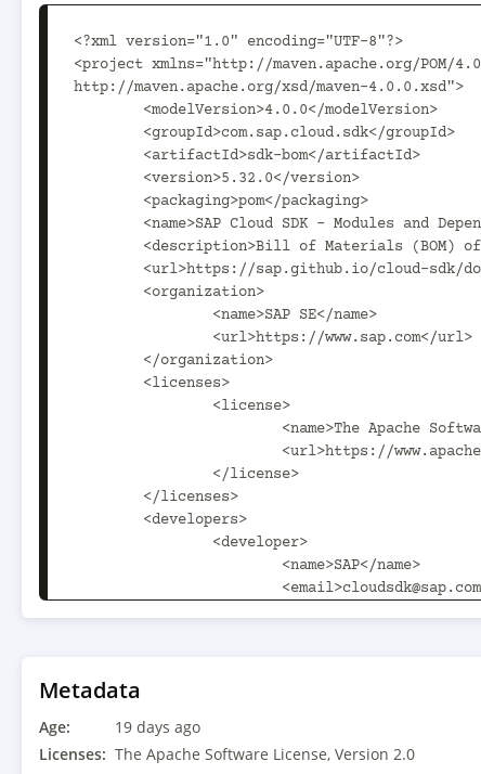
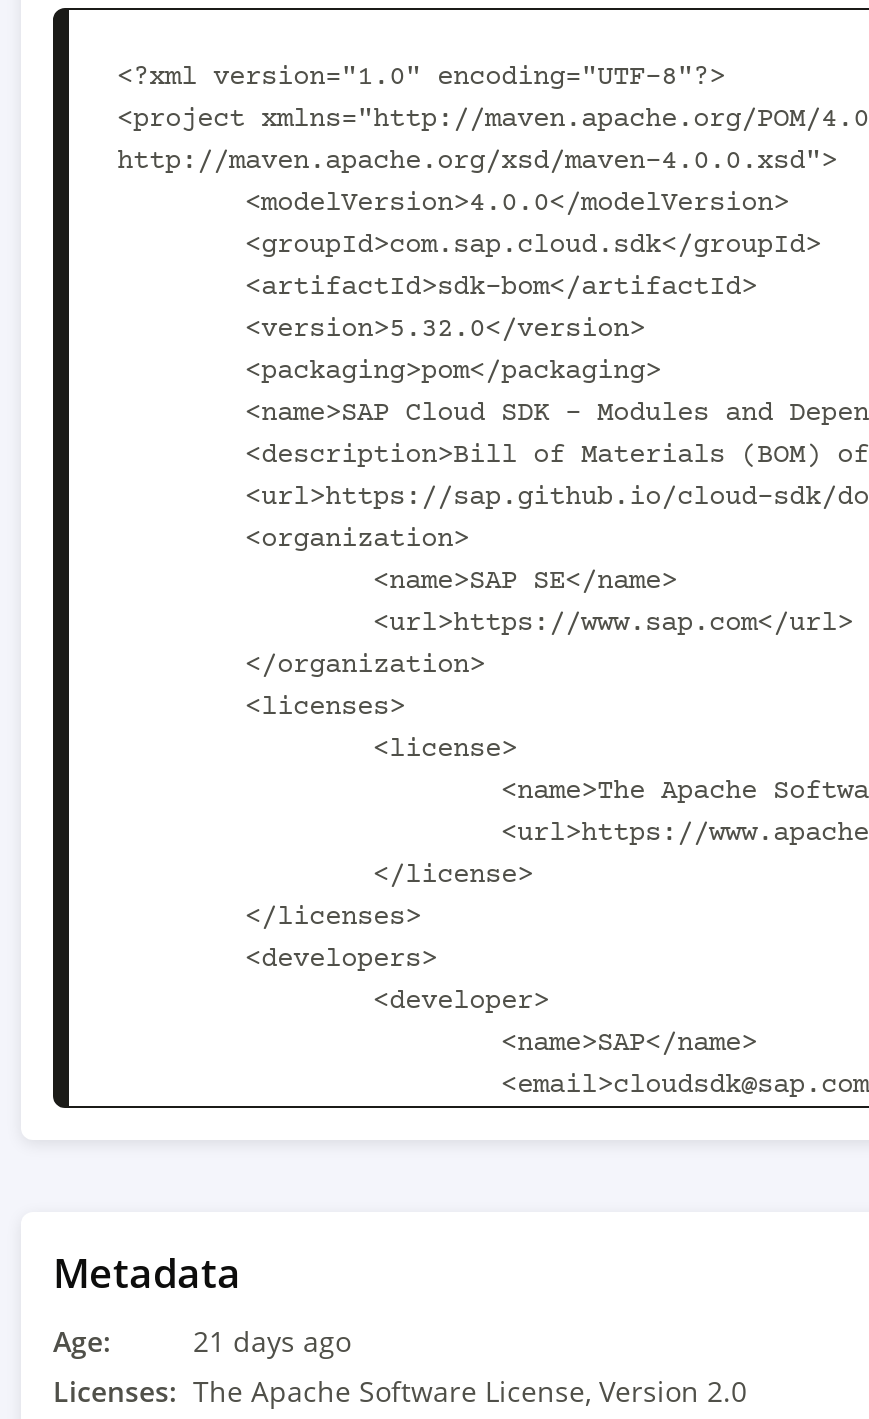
- 19 days ago
+ 21 days ago
